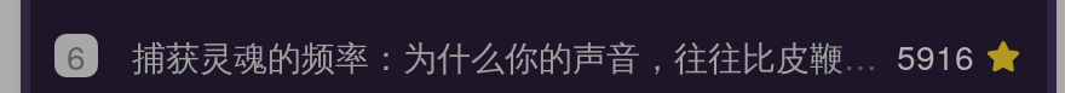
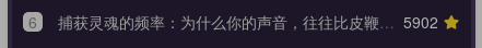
- 5916
+ 5902
